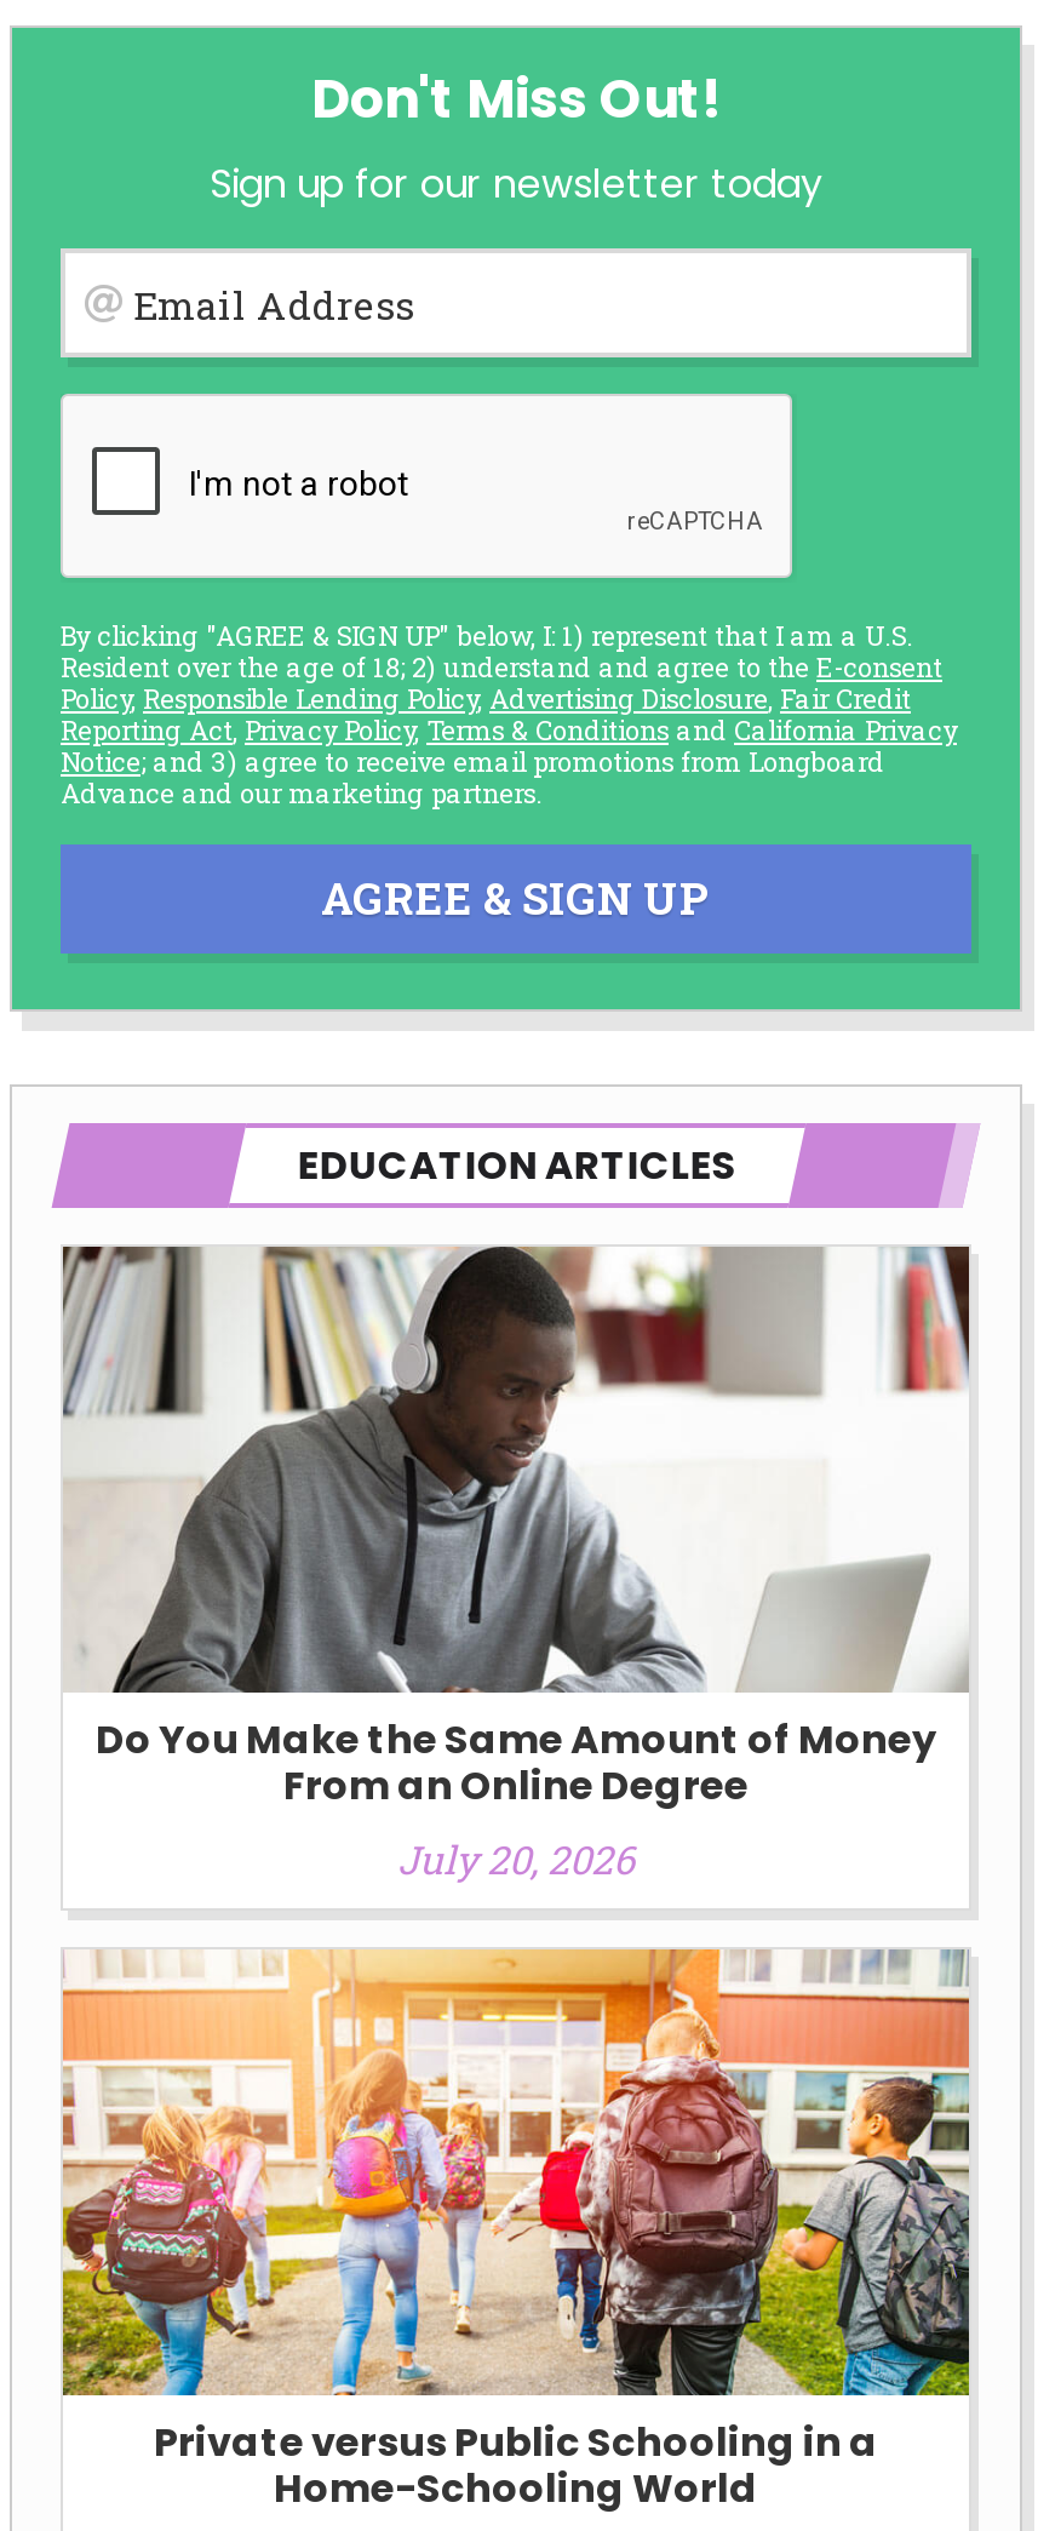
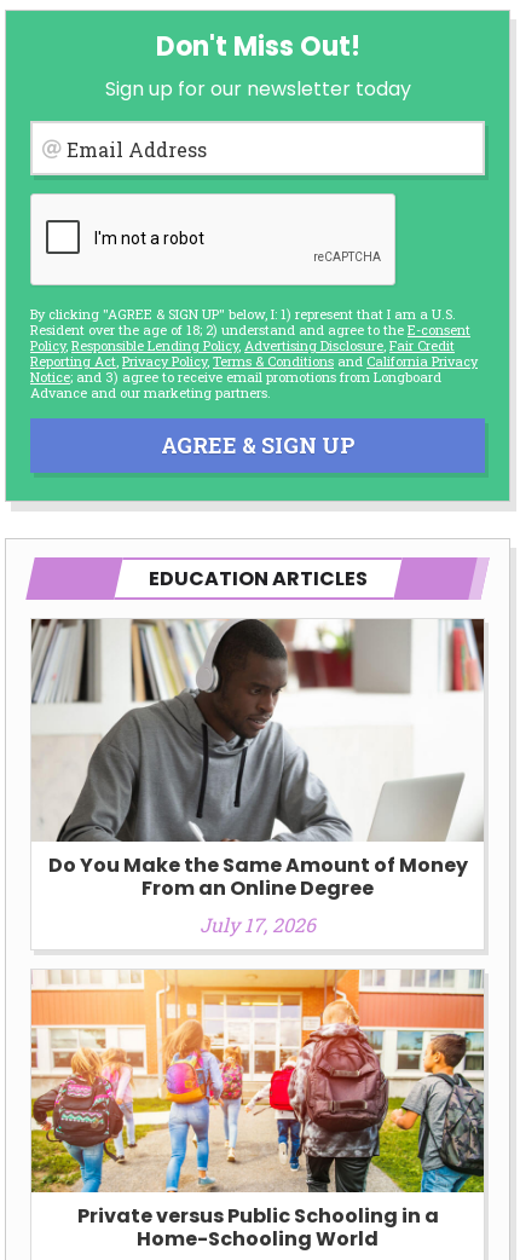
- July 20, 2026
+ July 17, 2026
